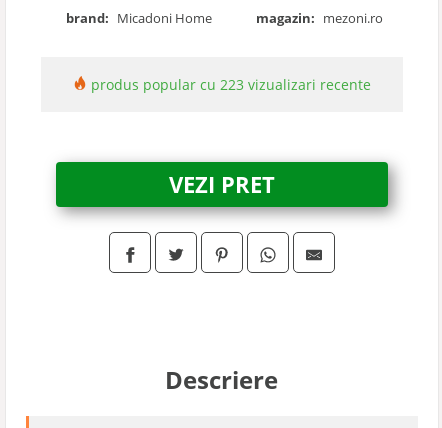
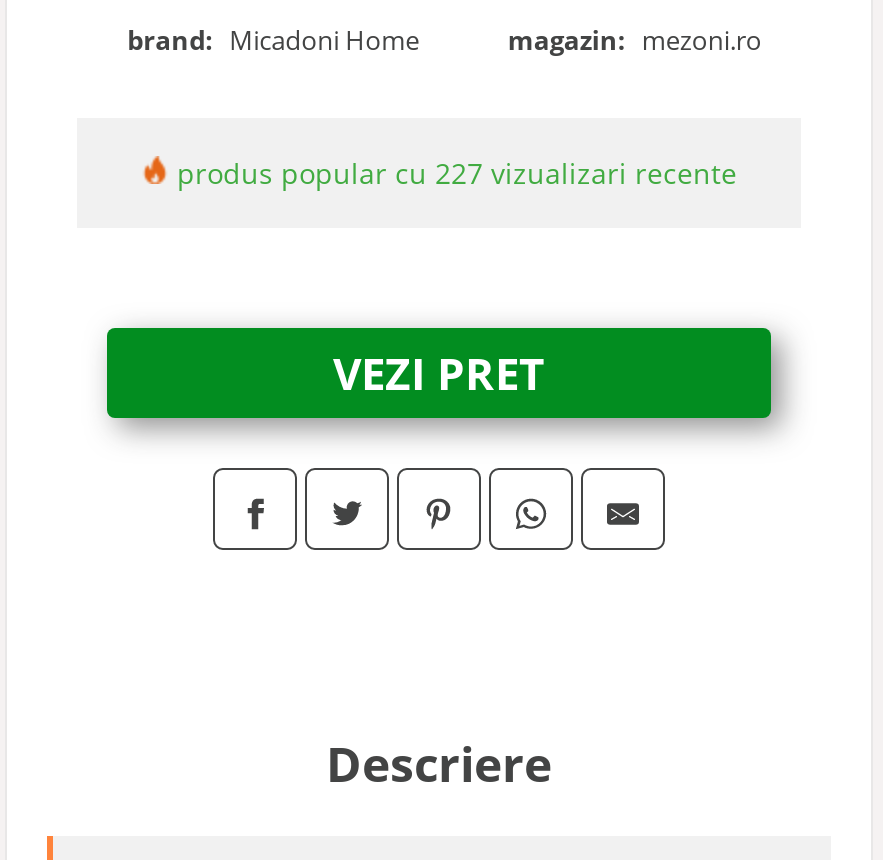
- produs popular cu 223 vizualizari recente
+ produs popular cu 227 vizualizari recente
